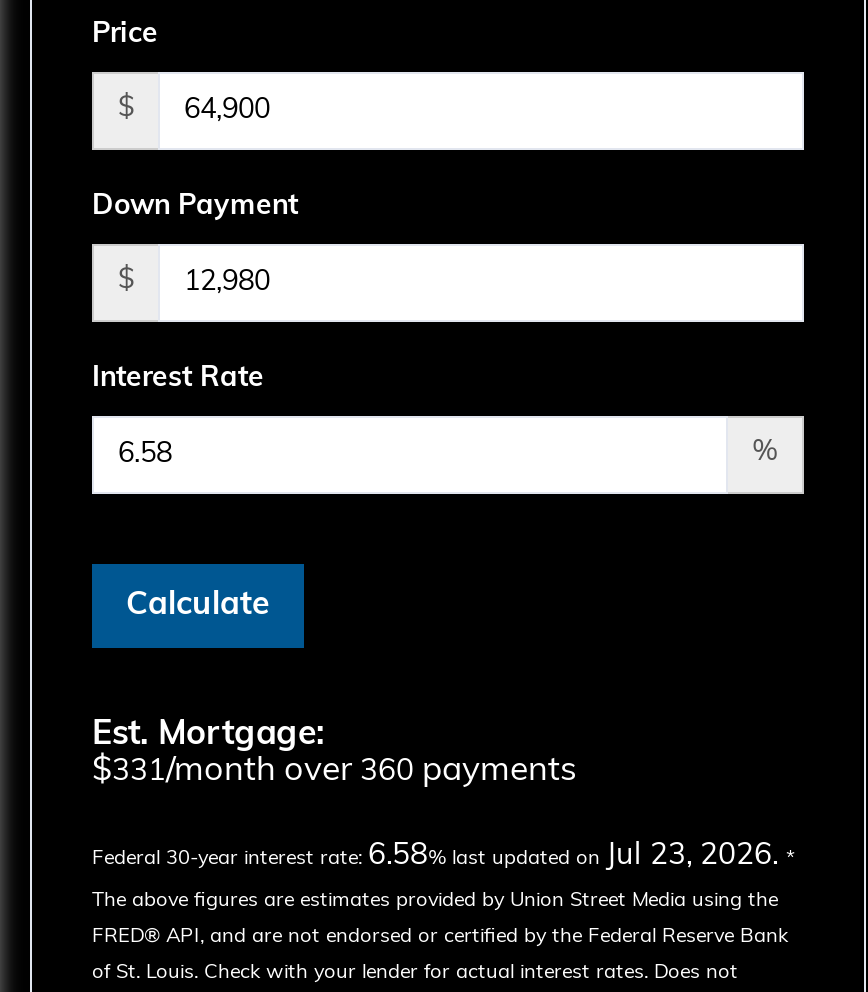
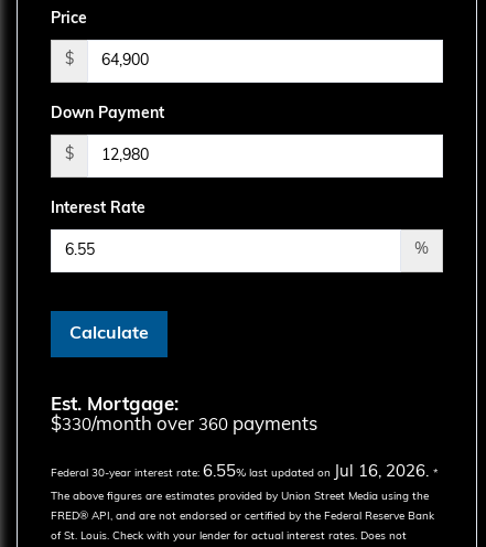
- $331/month over 360 payments
+ $330/month over 360 payments

- Federal 30-year interest rate: 6.58% last updated on Jul 23, 2026. *
+ Federal 30-year interest rate: 6.55% last updated on Jul 16, 2026. *
